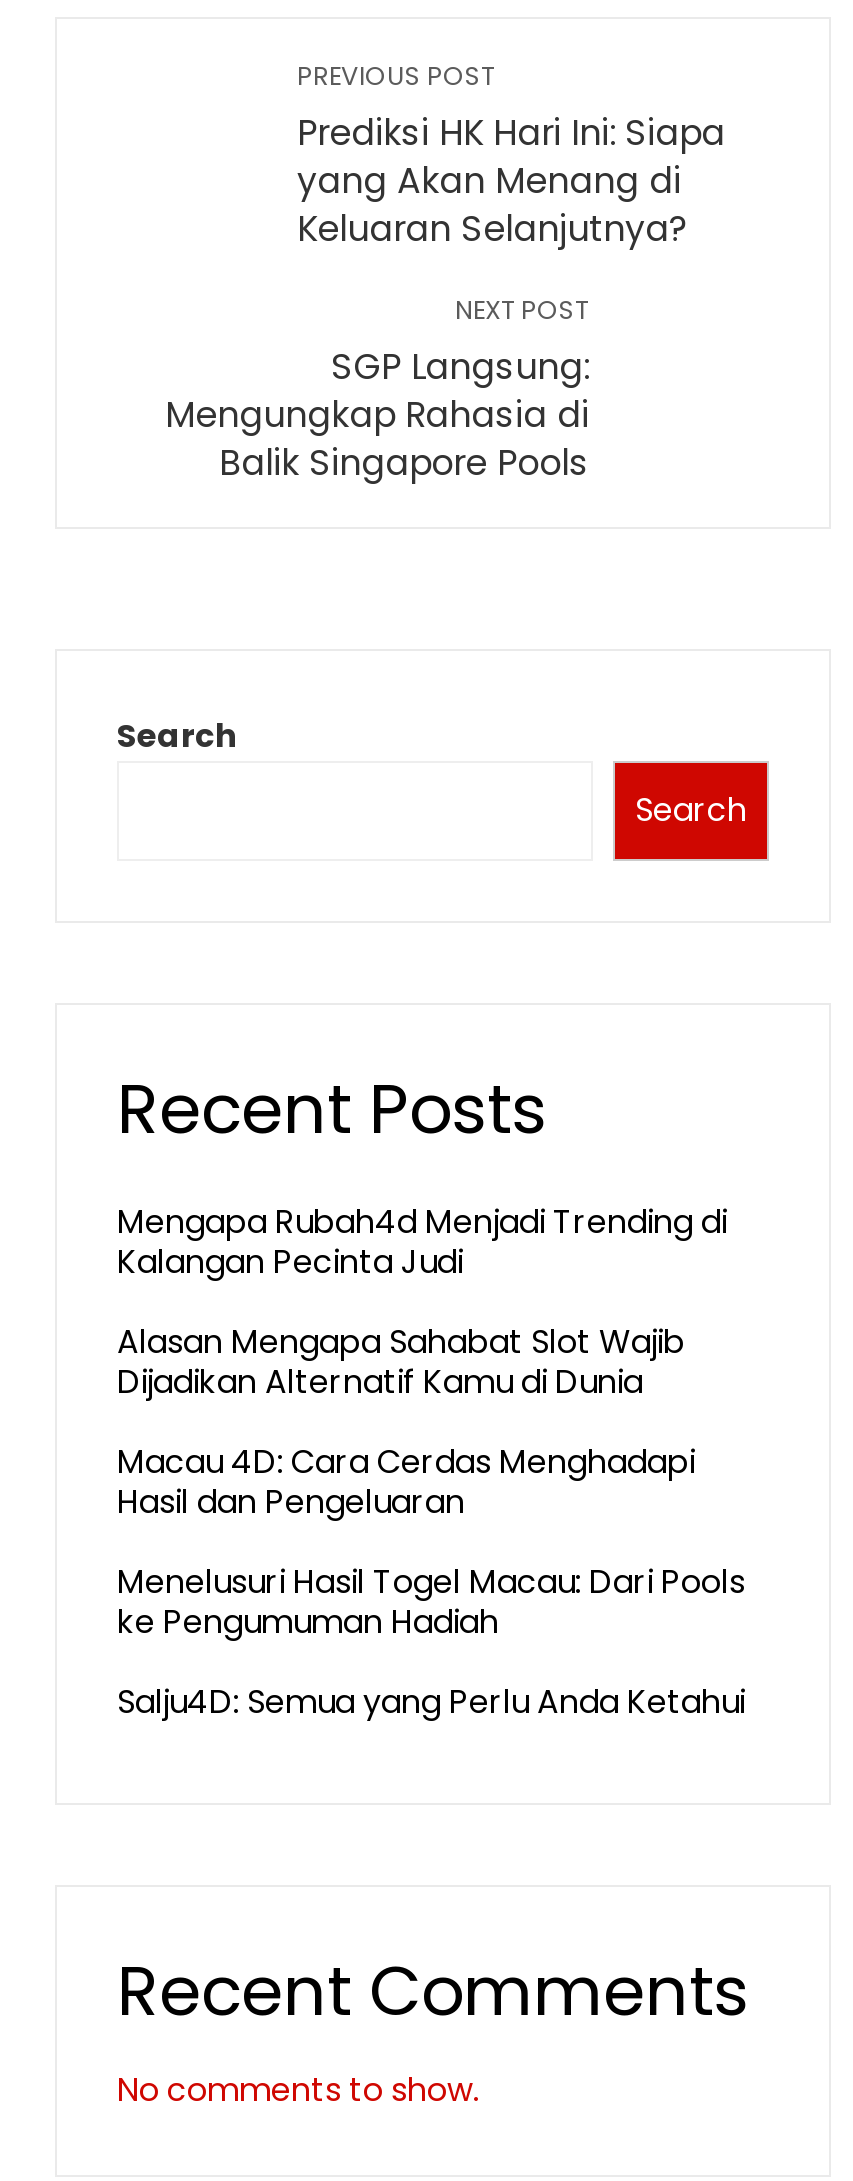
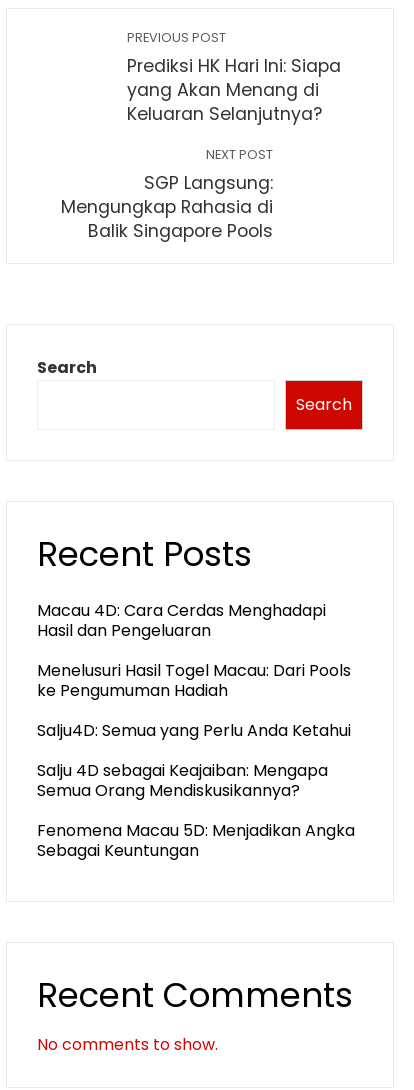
- Mengapa Rubah4d Menjadi Trending di
- Kalangan Pecinta Judi
- Alasan Mengapa Sahabat Slot Wajib
- Dijadikan Alternatif Kamu di Dunia

moved up: Macau 4D: Cara Cerdas Menghadapi | Hasil dan Pengeluaran | Menelusuri Hasil Togel Macau: Dari Pools | ke Pengumuman Hadiah | Salju4D: Semua yang Perlu Anda Ketahui

+ Salju 4D sebagai Keajaiban: Mengapa
+ Semua Orang Mendiskusikannya?
+ Fenomena Macau 5D: Menjadikan Angka
+ Sebagai Keuntungan
